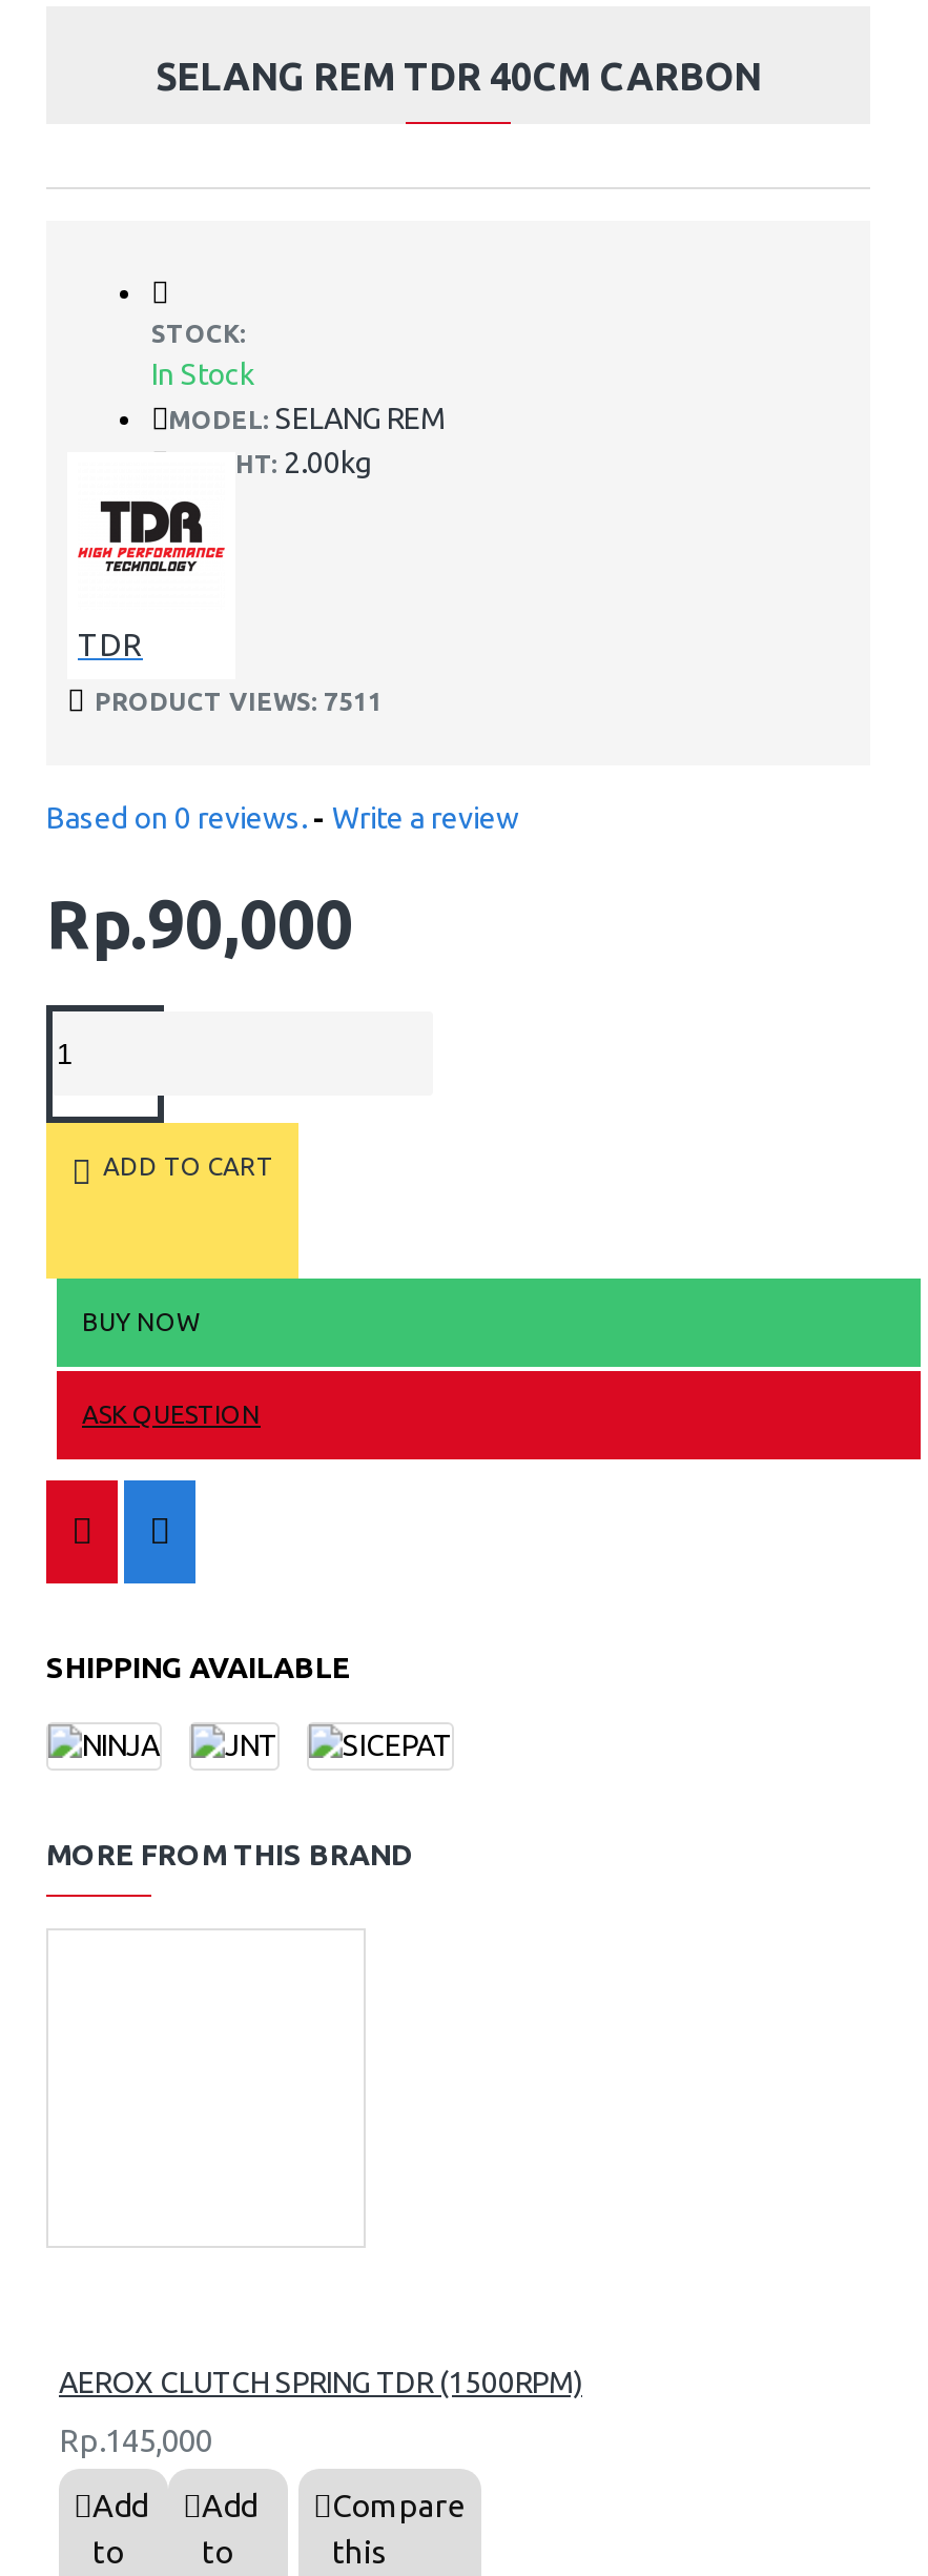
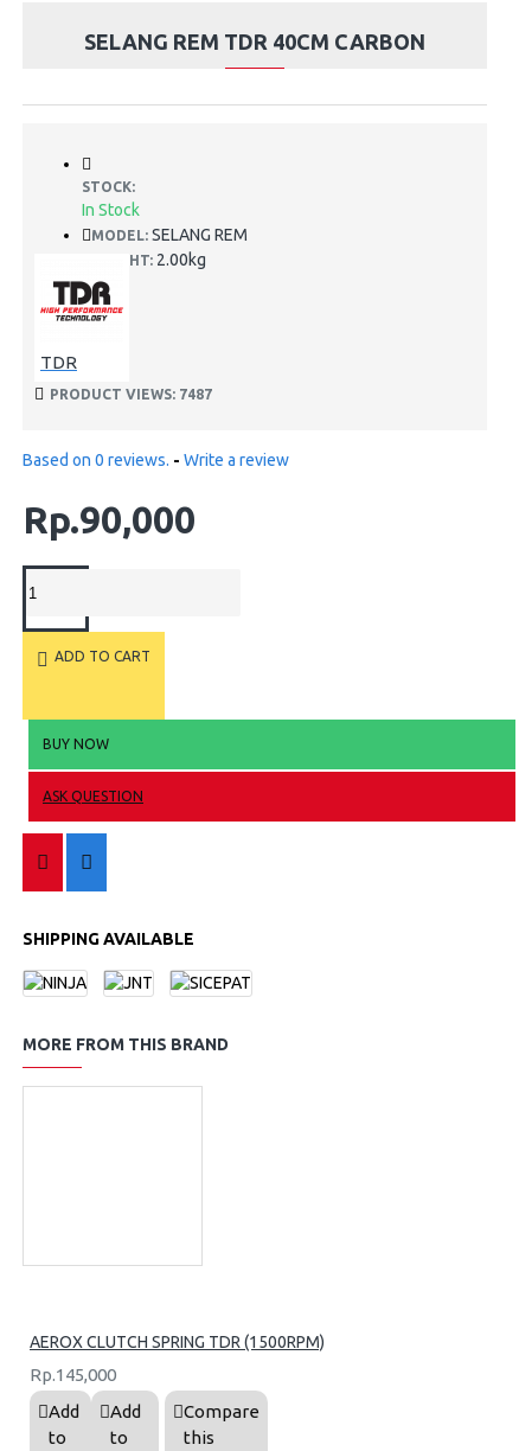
- PRODUCT VIEWS: 7511
+ PRODUCT VIEWS: 7487
